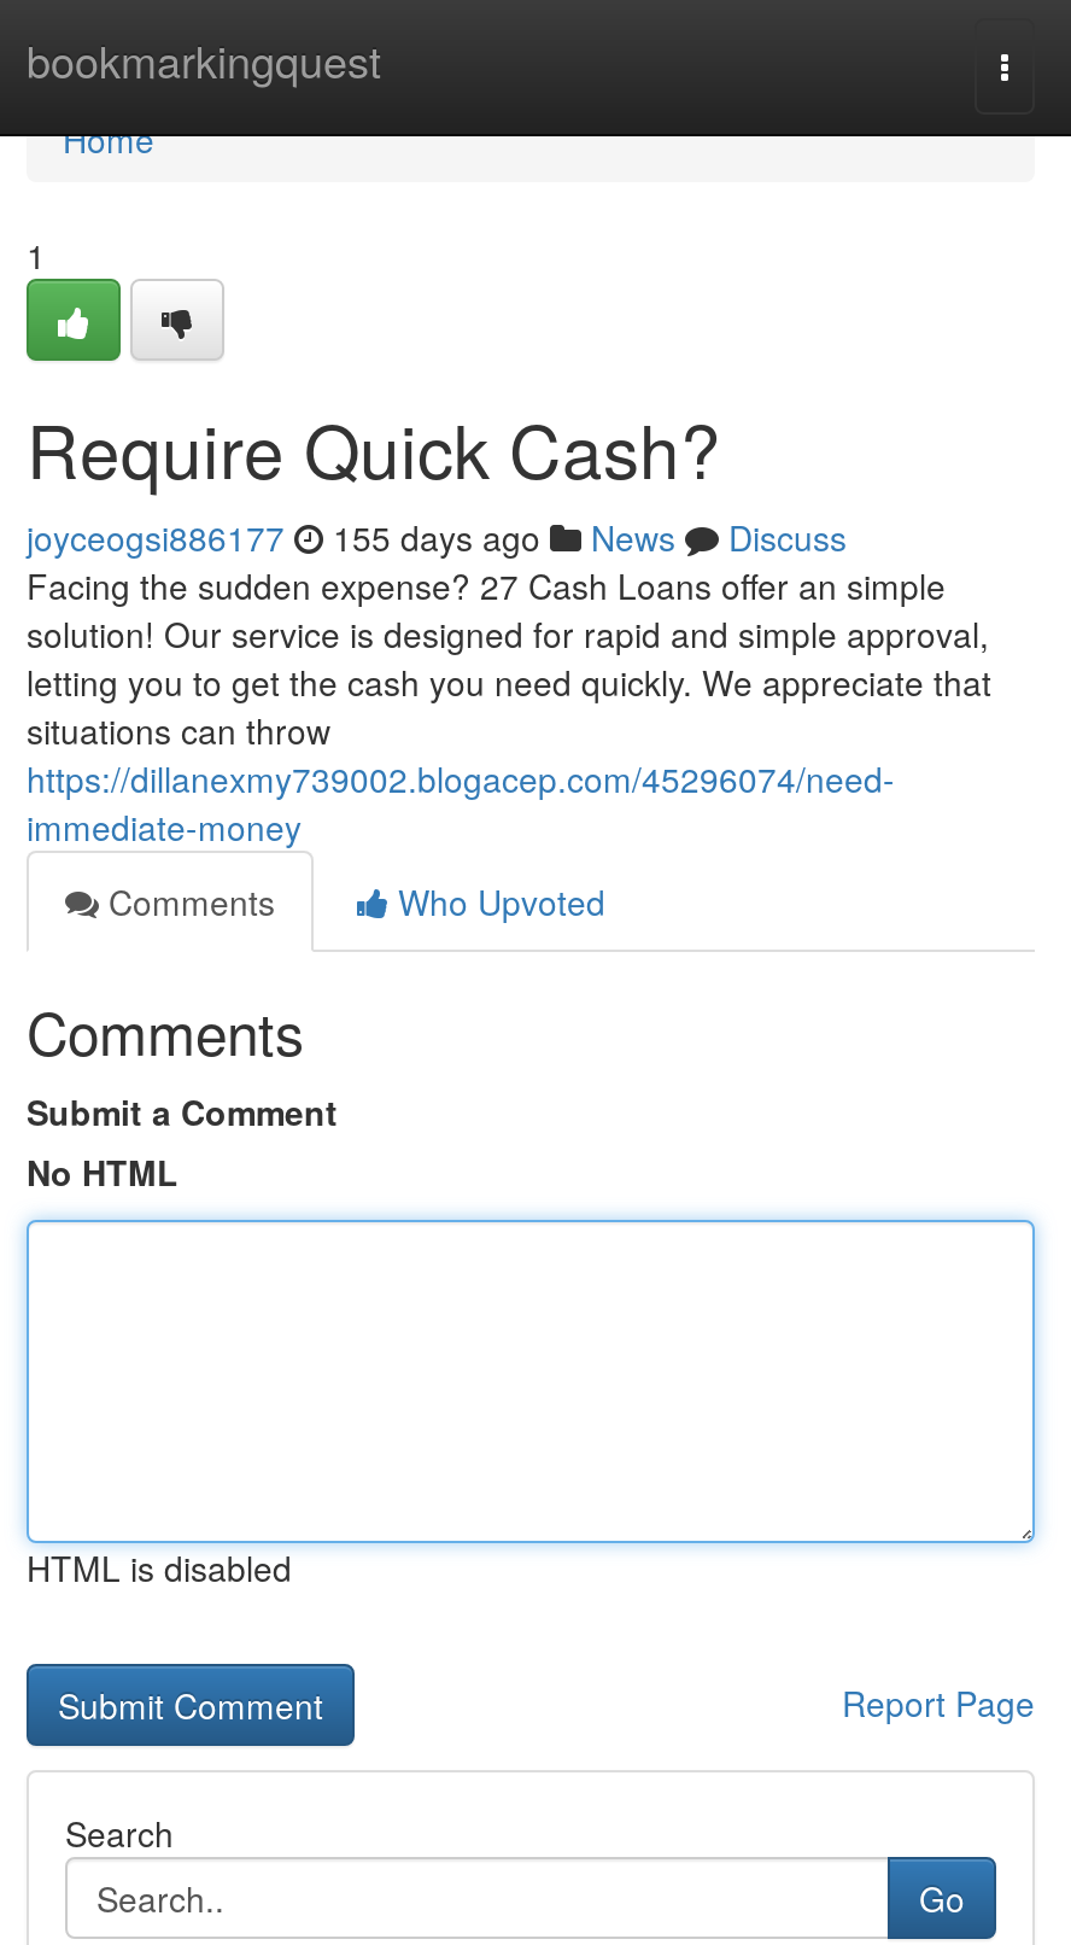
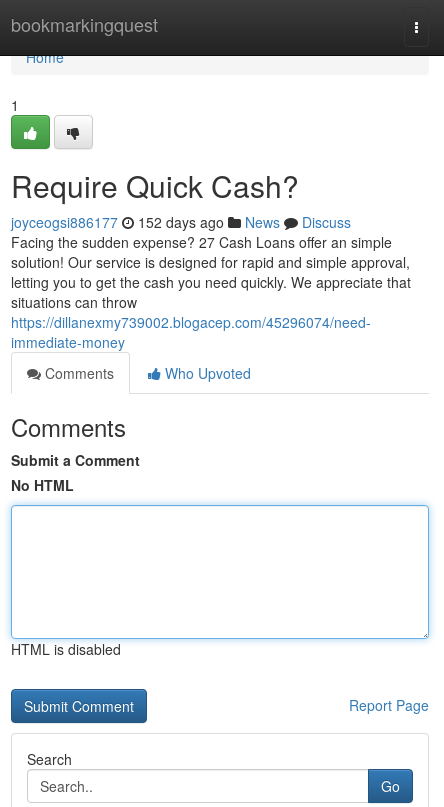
- joyceogsi886177 155 days ago News Discuss
+ joyceogsi886177 152 days ago News Discuss
